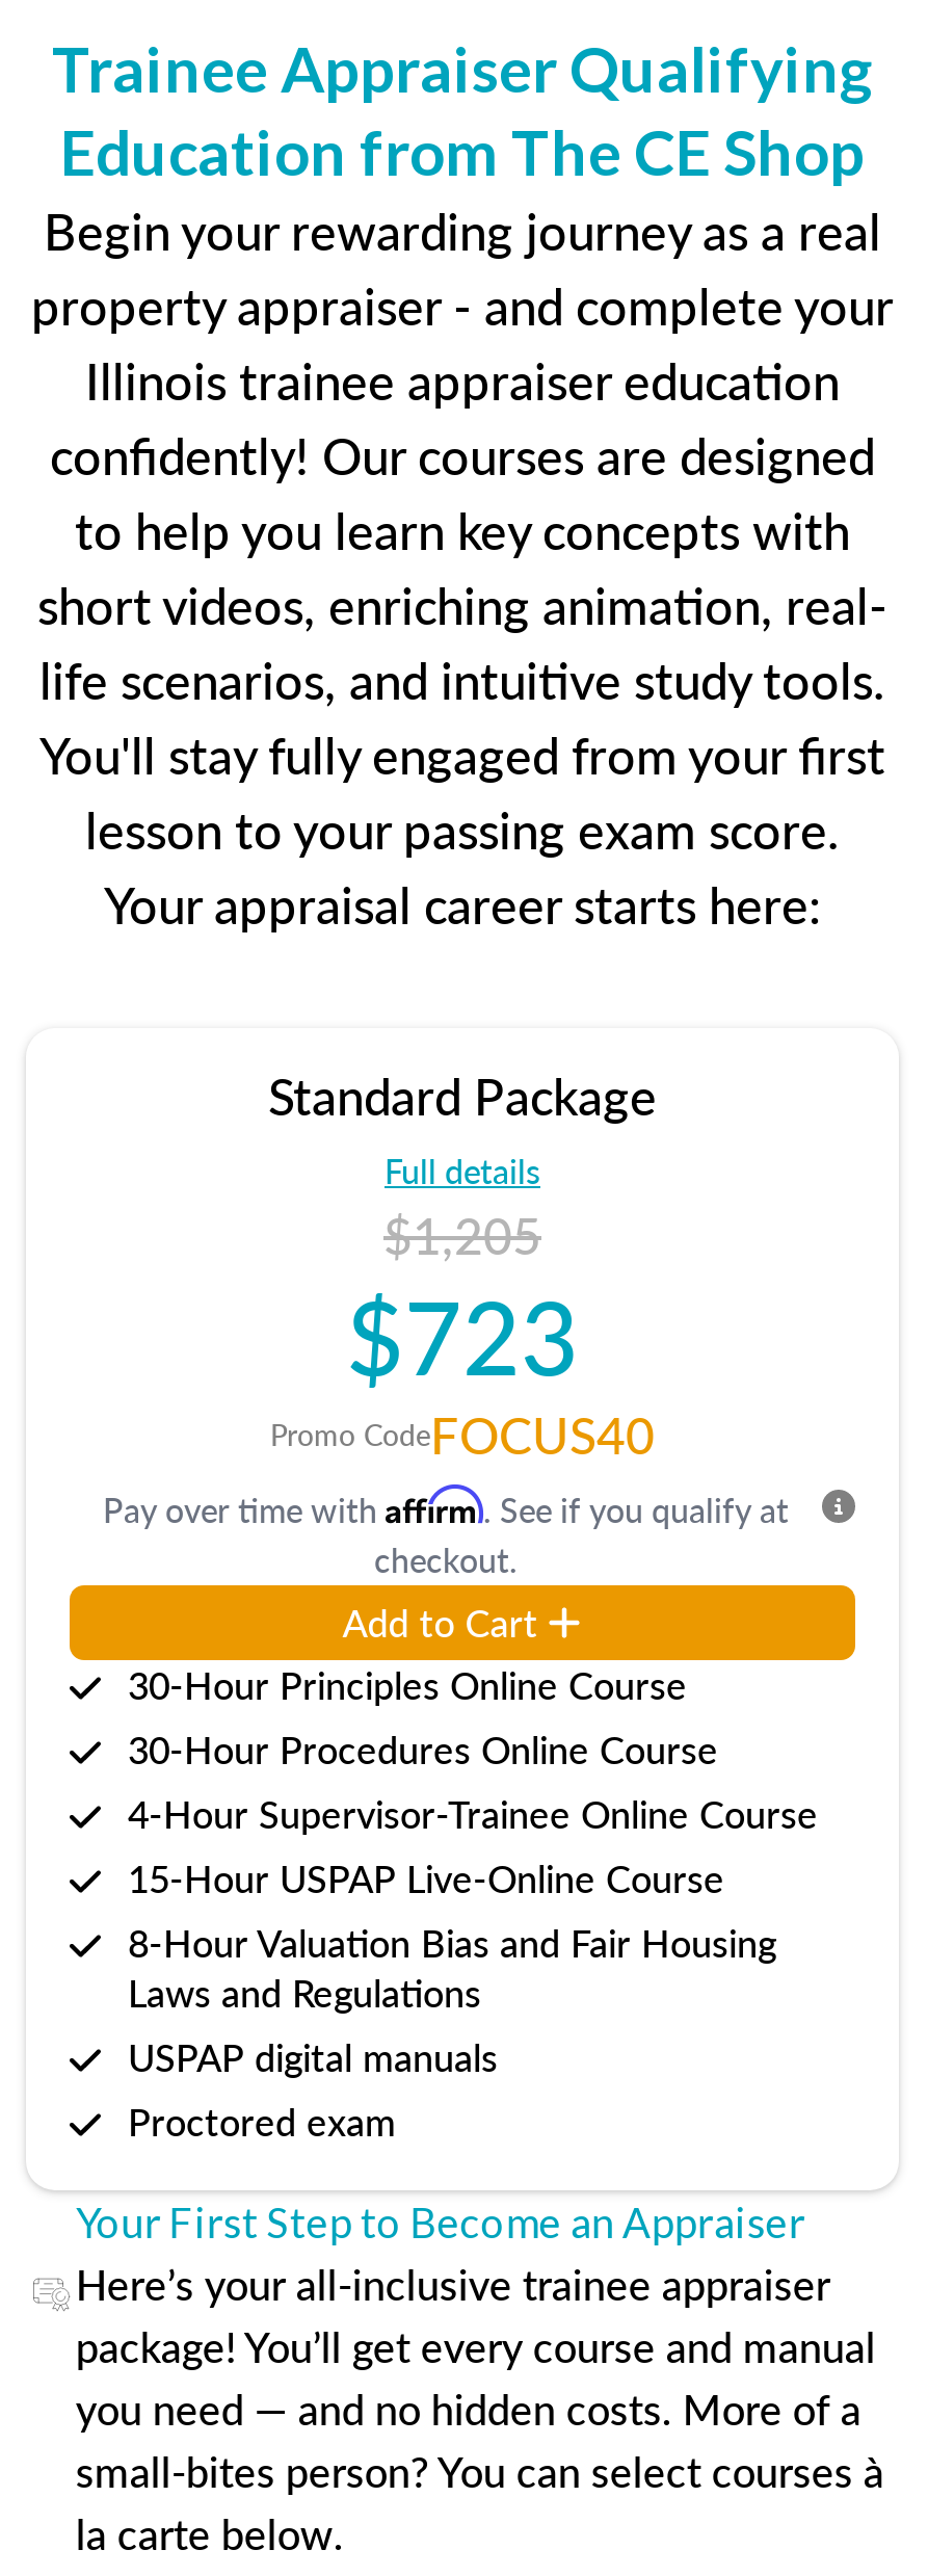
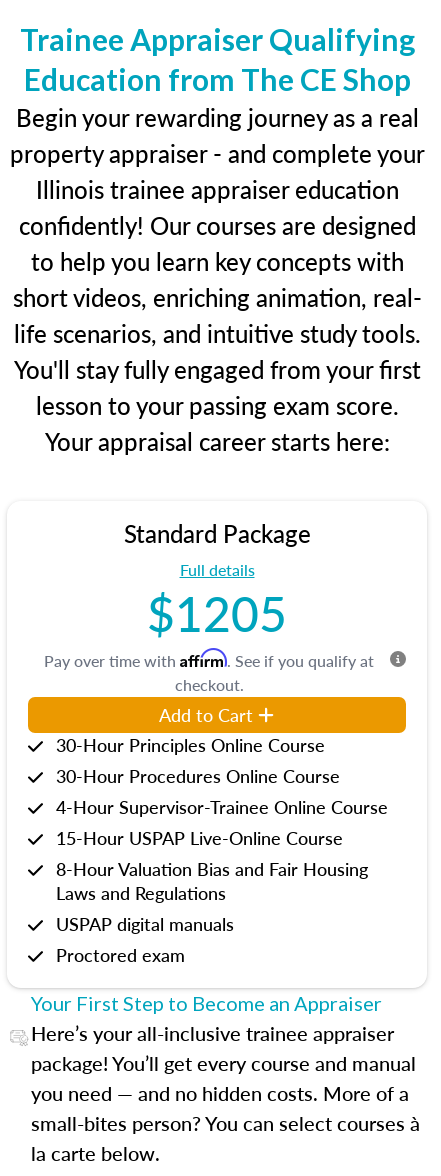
- $1,205
- $723
- Promo CodeFOCUS40
+ $1205
